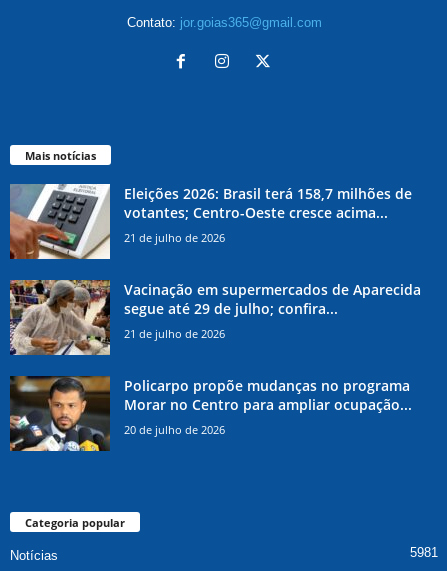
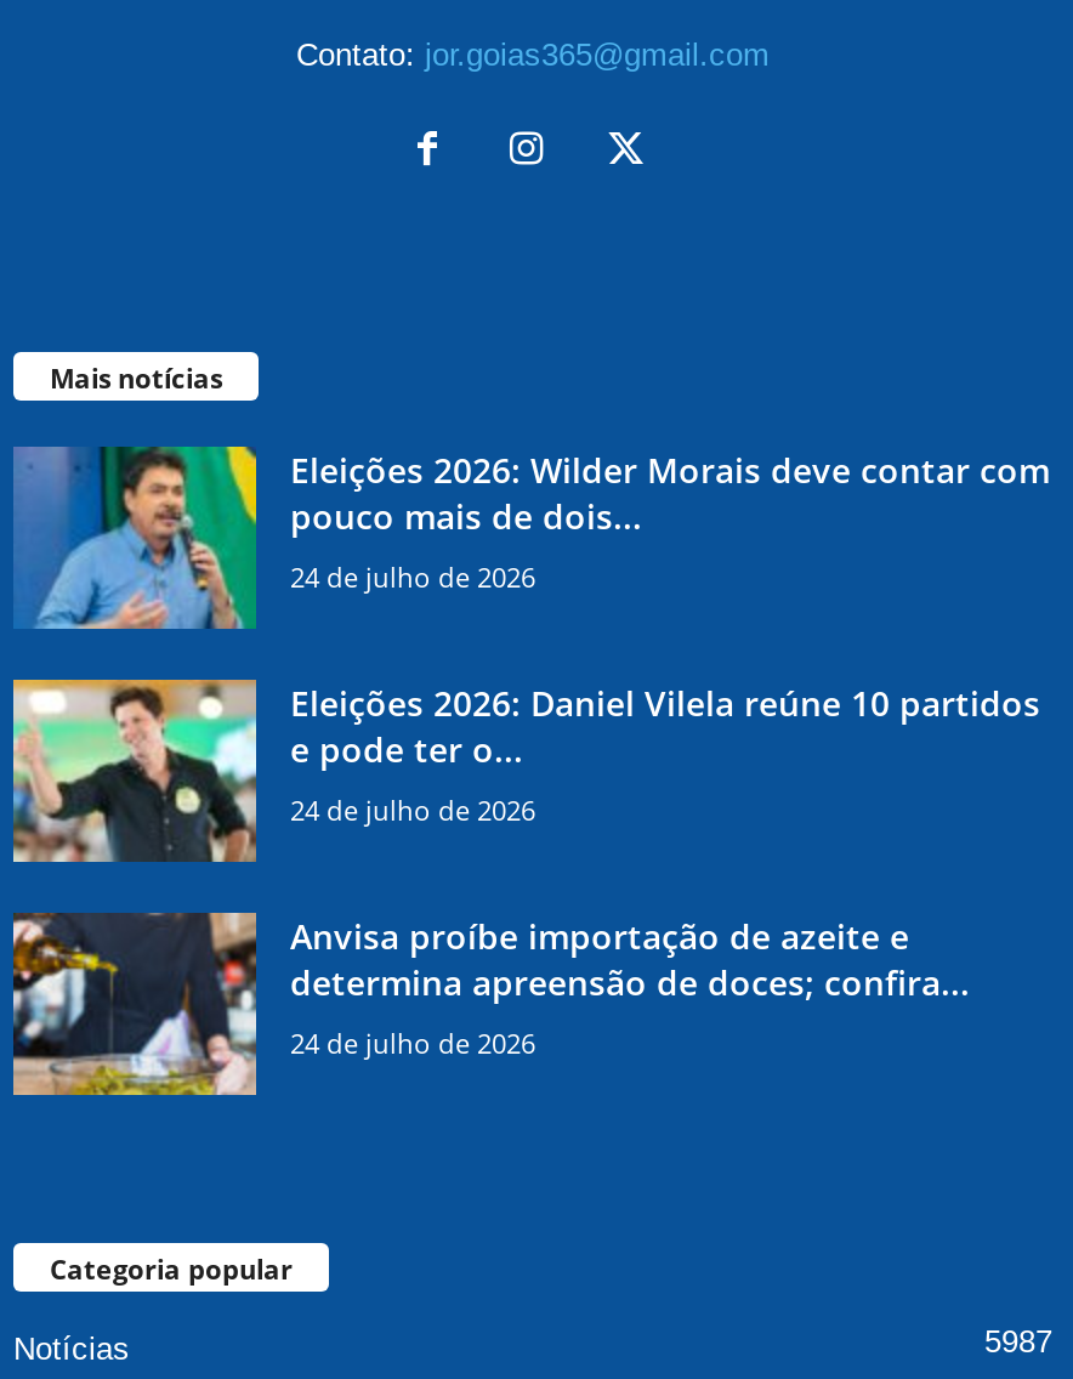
- [image]
- Eleições 2026: Brasil terá 158,7 milhões de
- votantes; Centro-Oeste cresce acima...
- 21 de julho de 2026
+ [image]
+ Eleições 2026: Wilder Morais deve contar com
+ pouco mais de dois...
+ 24 de julho de 2026

- [image]
- Vacinação em supermercados de Aparecida
- segue até 29 de julho; confira...
- 21 de julho de 2026
+ [image]
+ Eleições 2026: Daniel Vilela reúne 10 partidos
+ e pode ter o...
+ 24 de julho de 2026

- [image]
- Policarpo propõe mudanças no programa
- Morar no Centro para ampliar ocupação...
- 20 de julho de 2026
+ [image]
+ Anvisa proíbe importação de azeite e
+ determina apreensão de doces; confira...
+ 24 de julho de 2026

- 5981
+ 5987
